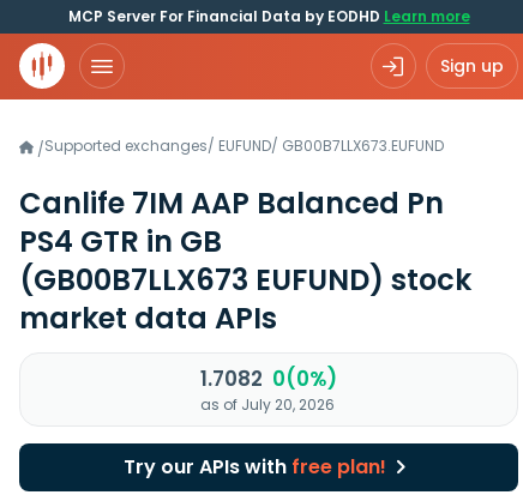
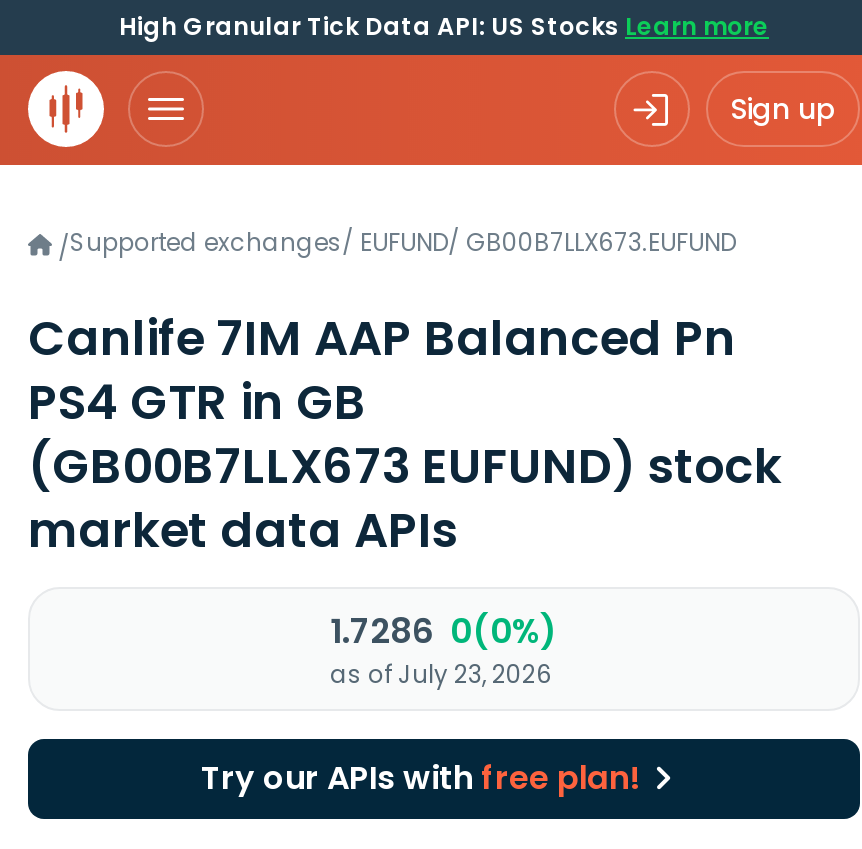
- MCP Server For Financial Data by EODHD Learn more
+ High Granular Tick Data API: US Stocks Learn more

- 1.7082 0(0%)
+ 1.7286 0(0%)

- as of July 20, 2026
+ as of July 23, 2026
